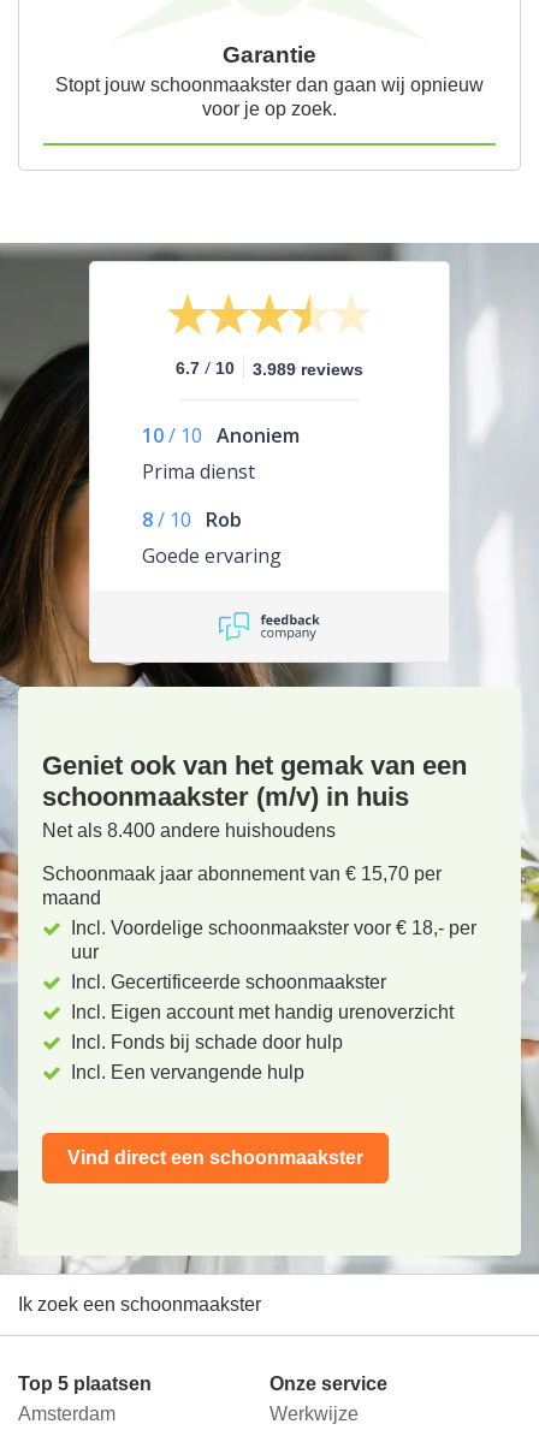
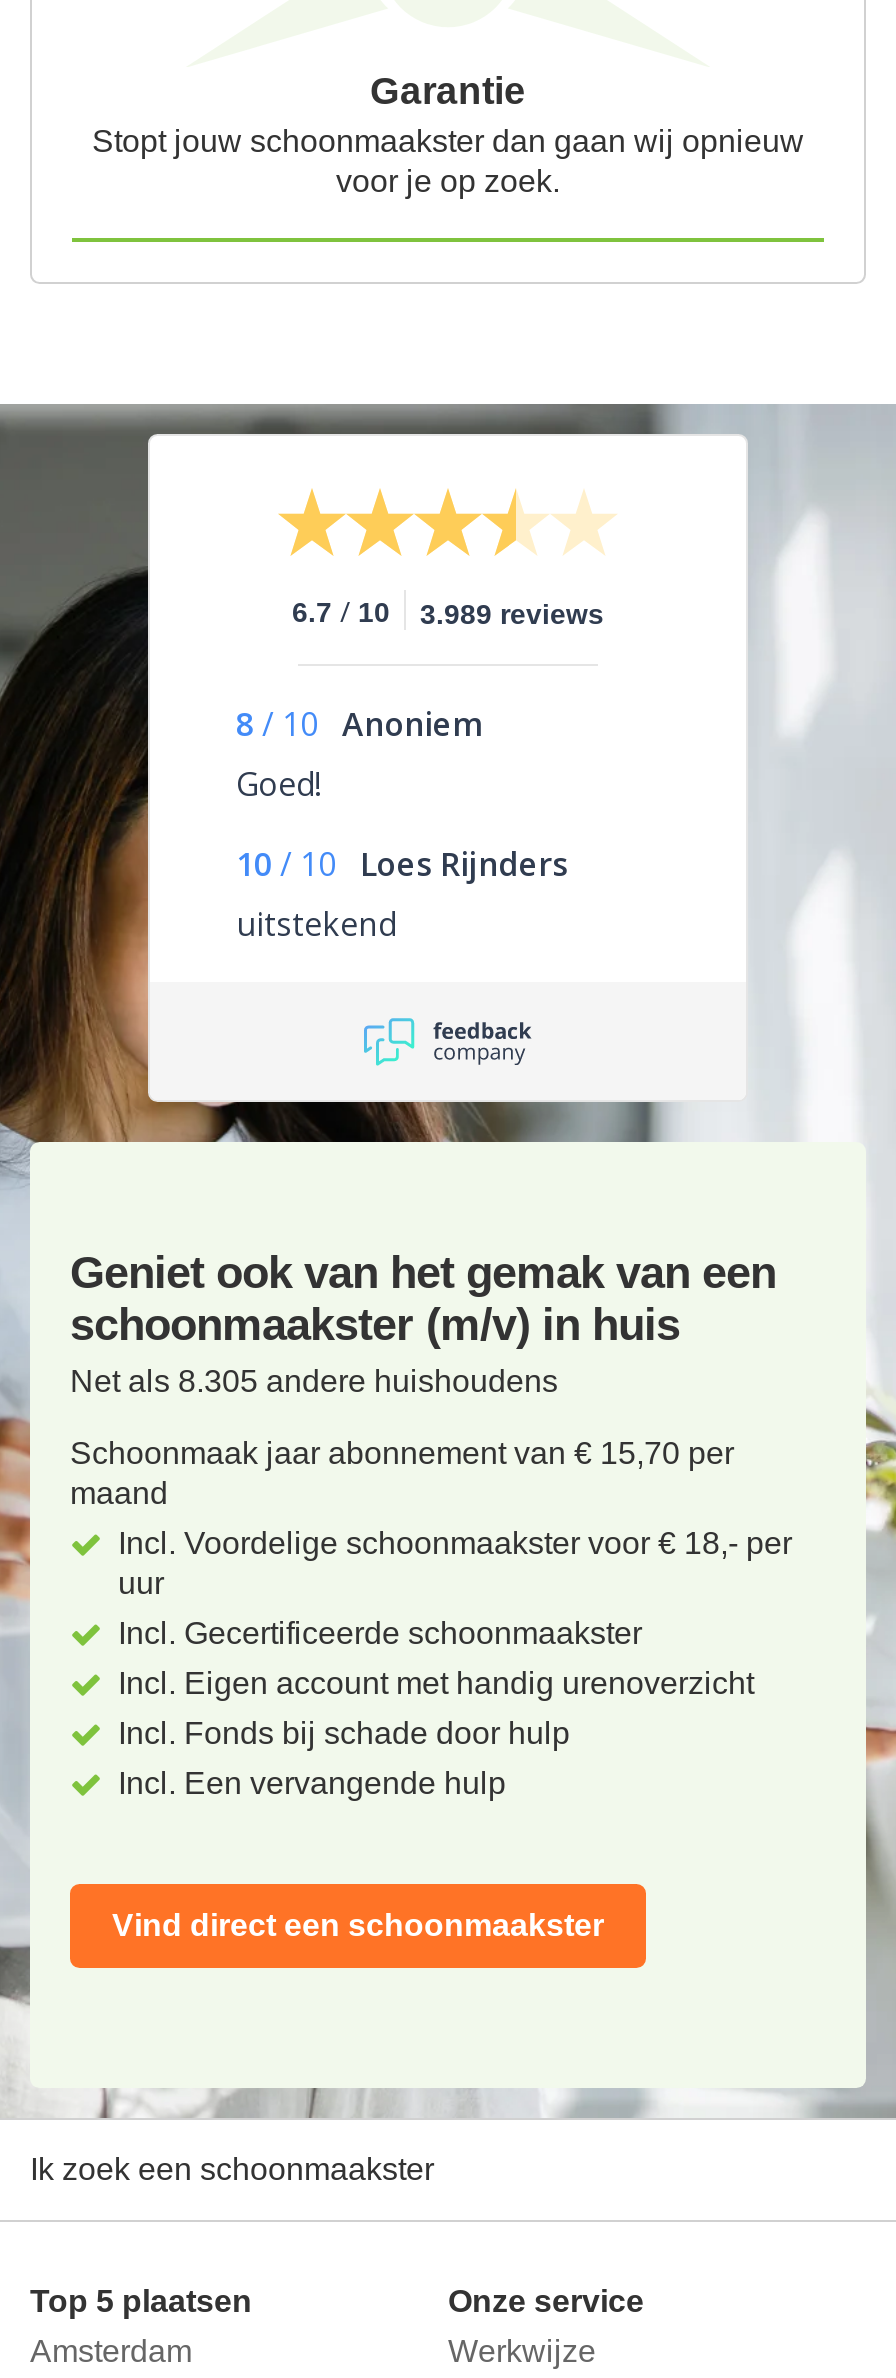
- 10 / 10 Anoniem
- Prima dienst
+ 8 / 10 Anoniem
+ Goed!

- 8 / 10 Rob
- Goede ervaring
+ 10 / 10 Loes Rijnders
+ uitstekend

- Net als 8.400 andere huishoudens
+ Net als 8.305 andere huishoudens
